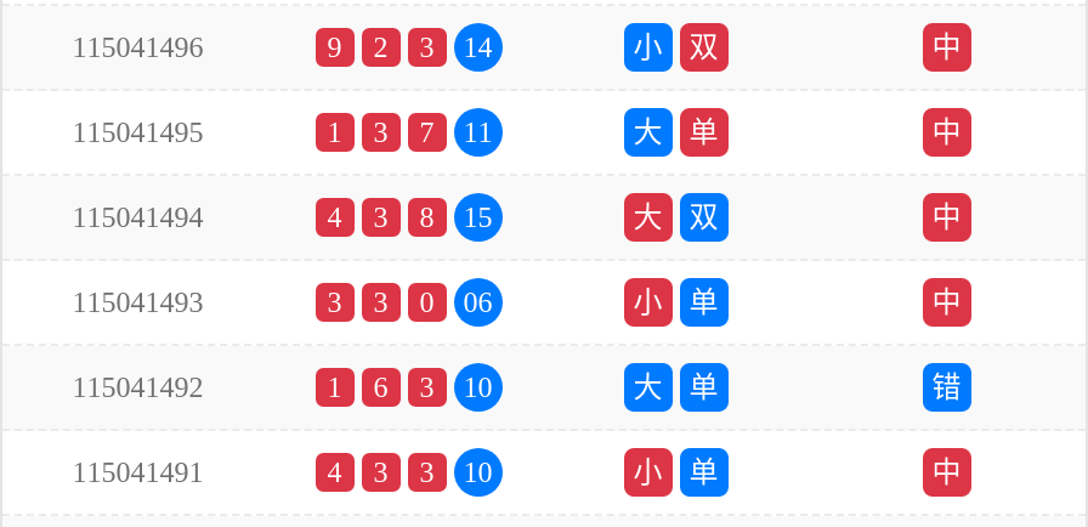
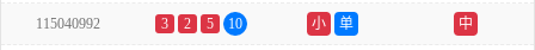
- 115041496
- 9
- 2
+ 115040992

- 14
- 小
- 双
- 中
- 115041495
- 1
- 3
- 7
- 11
- 大
- 单
- 中
- 115041494
- 4
- 3
- 8
- 15
- 大
- 双
- 中
- 115041493
- 3
- 3
- 0
- 06
- 小
- 单
- 中
- 115041492
- 1
- 6
- 3
- 10
- 大
- 单
- 错
- 115041491
- 4
- 3
- 3
+ 2
+ 5
